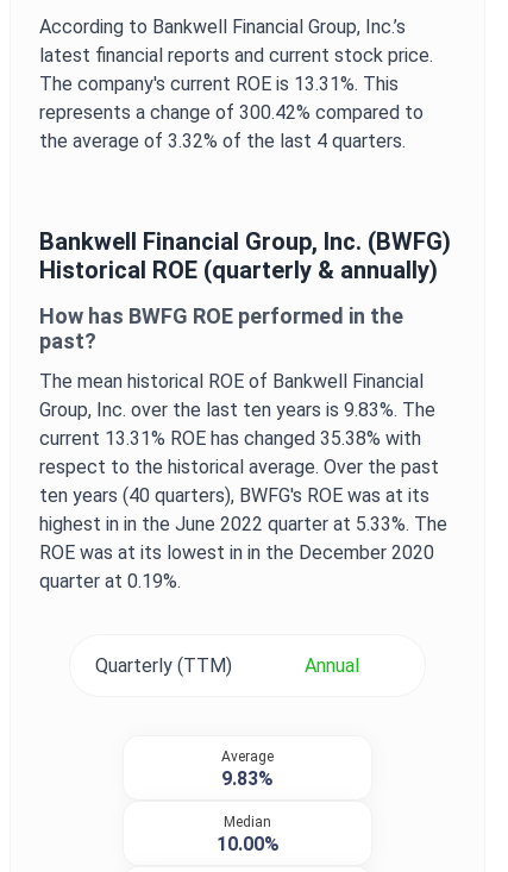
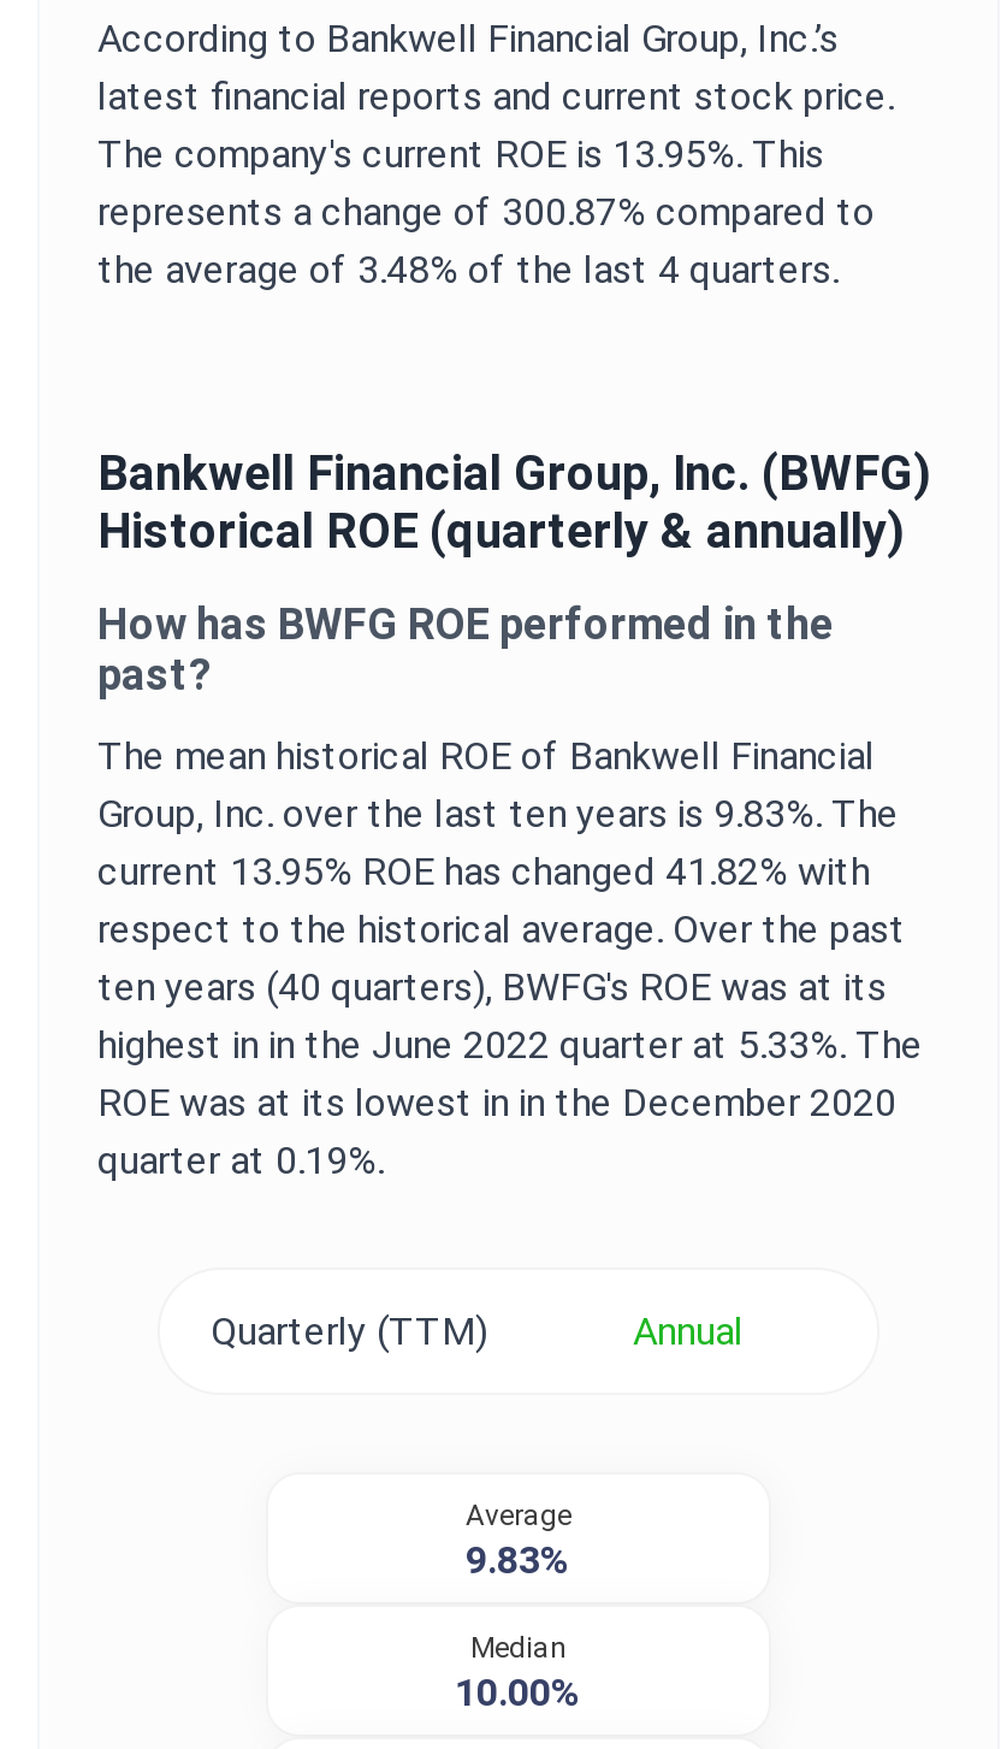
- The company's current ROE is 13.31%. This
+ The company's current ROE is 13.95%. This

- represents a change of 300.42% compared to
+ represents a change of 300.87% compared to

- the average of 3.32% of the last 4 quarters.
+ the average of 3.48% of the last 4 quarters.

- current 13.31% ROE has changed 35.38% with
+ current 13.95% ROE has changed 41.82% with
